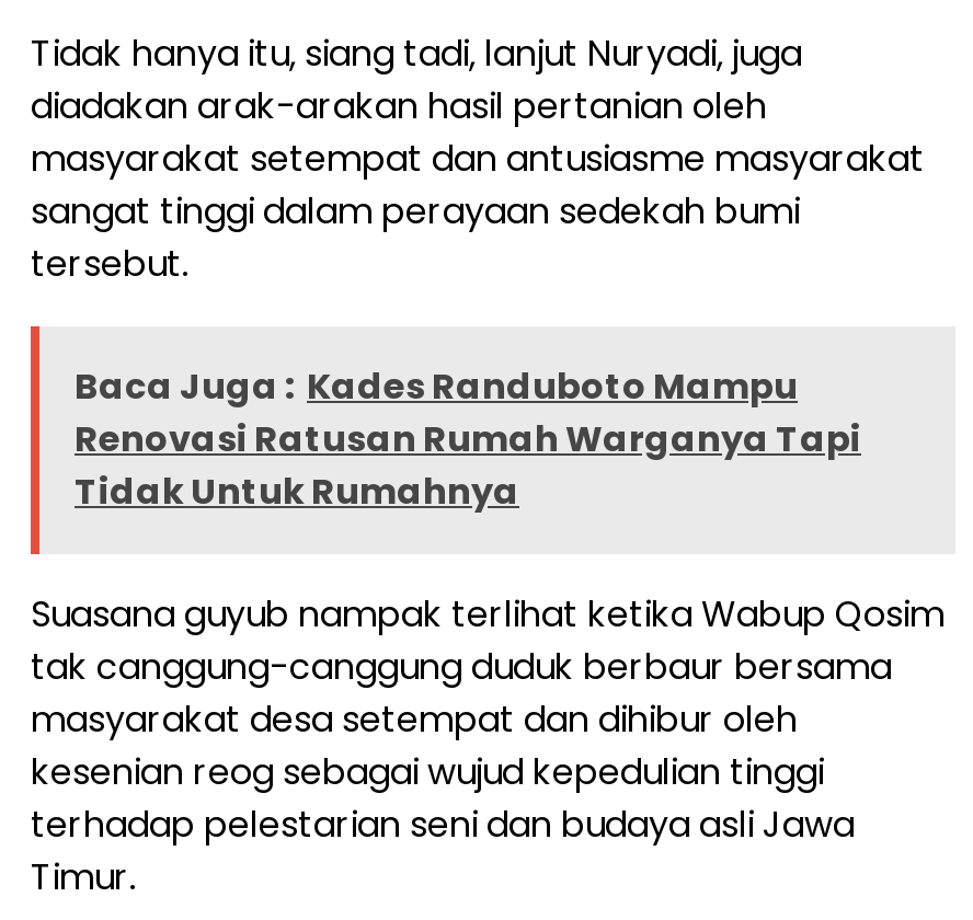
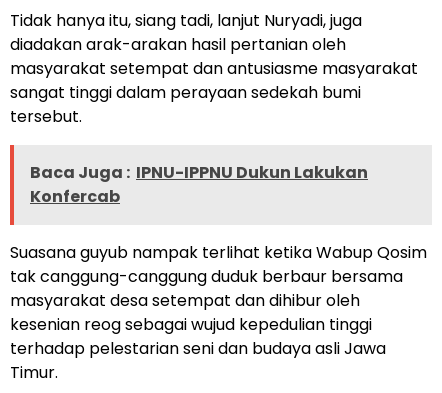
- Baca Juga : Kades Randuboto Mampu
- Renovasi Ratusan Rumah Warganya Tapi
- Tidak Untuk Rumahnya
+ Baca Juga : IPNU-IPPNU Dukun Lakukan
+ Konfercab
